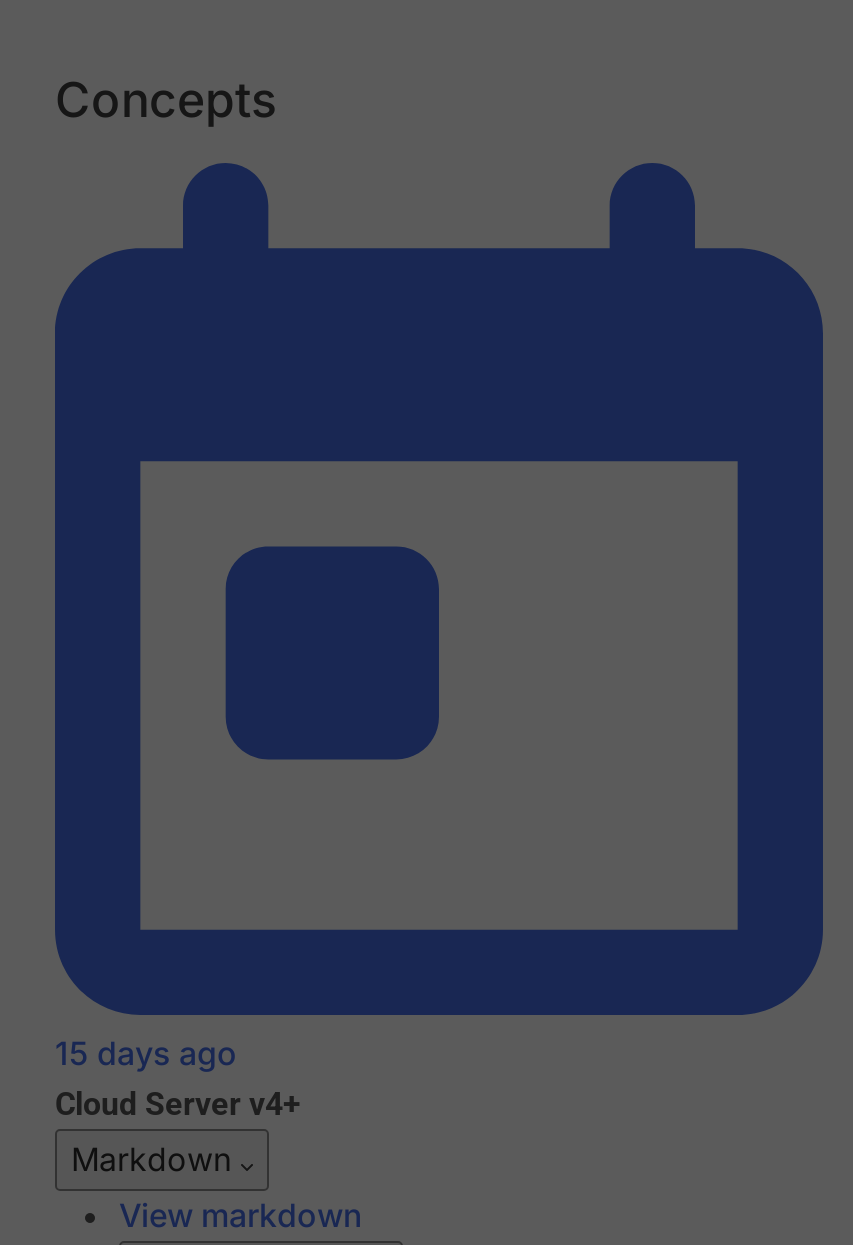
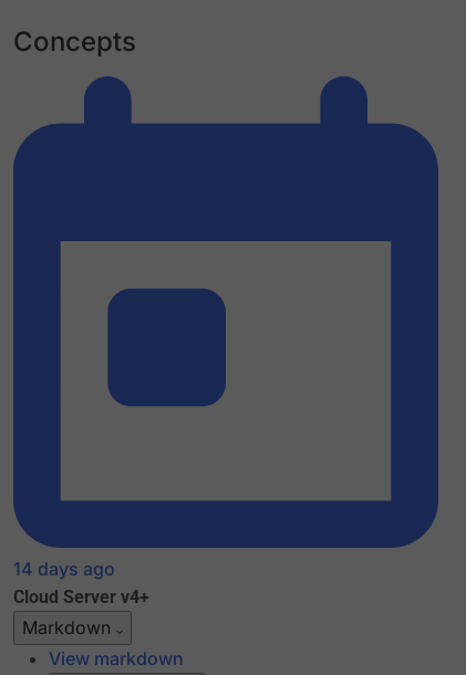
- 15 days ago
+ 14 days ago
